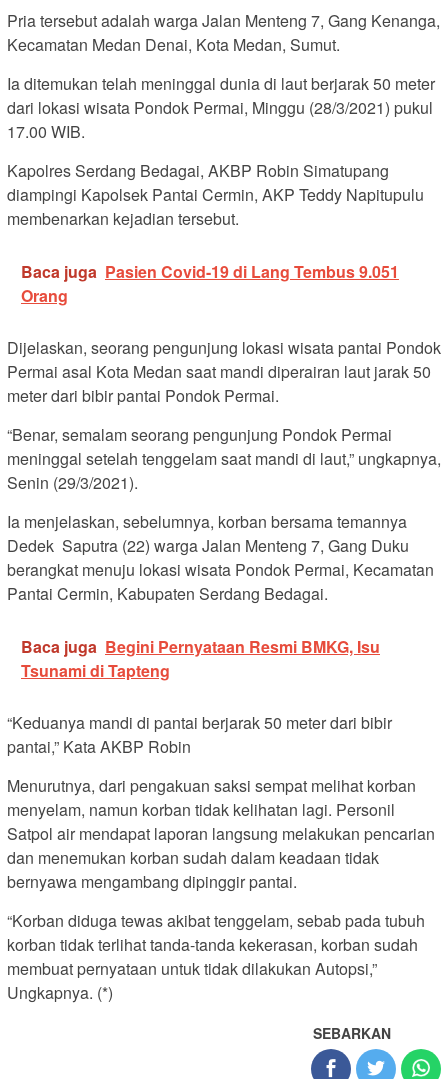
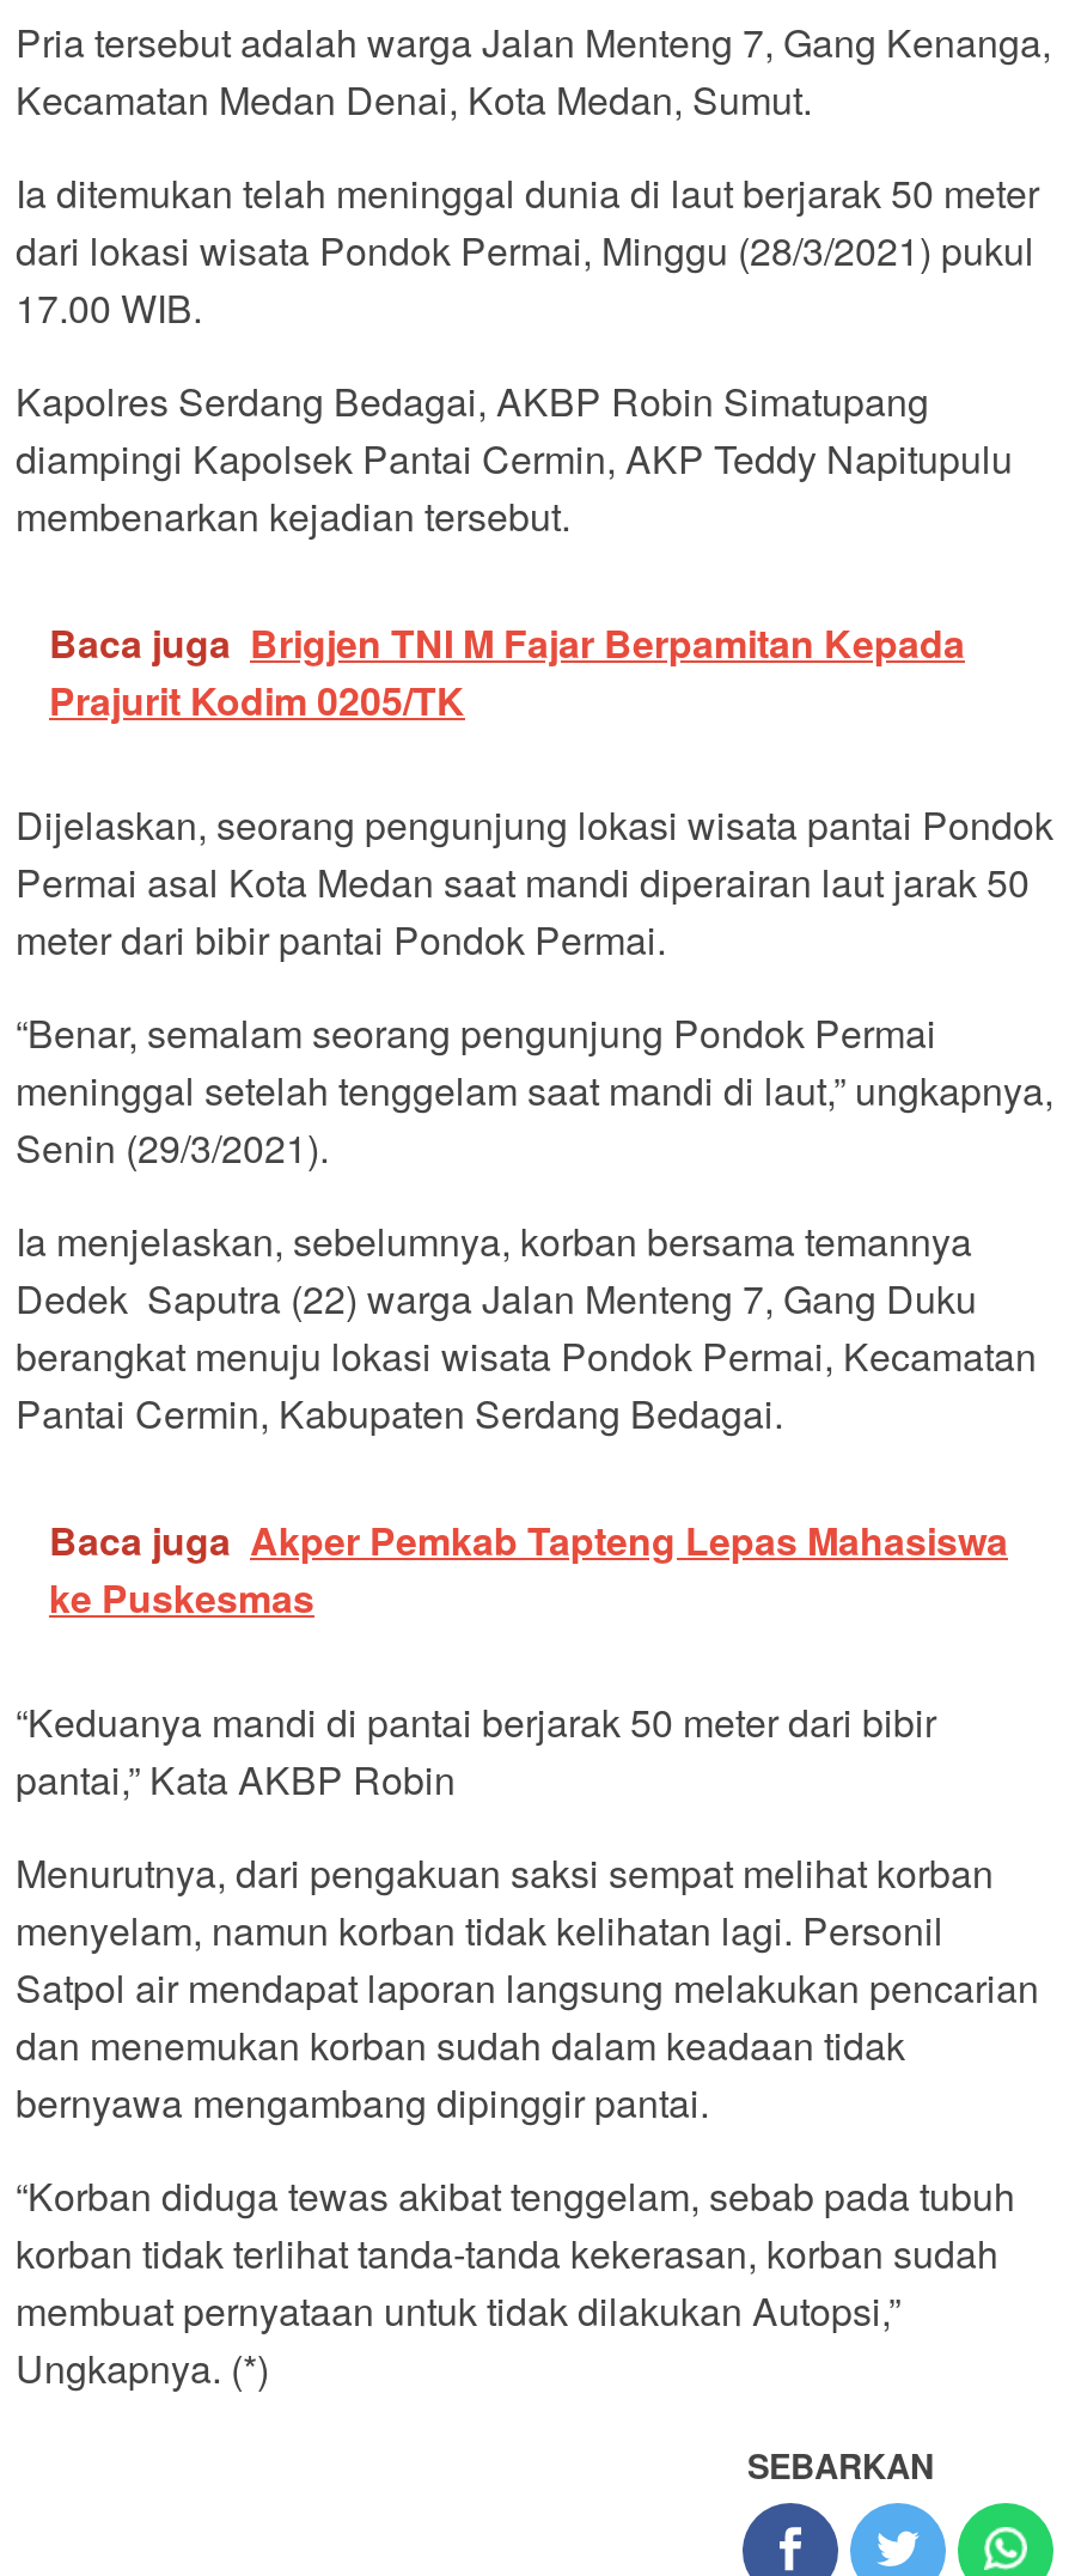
- Baca juga Pasien Covid-19 di Lang Tembus 9.051
- Orang
+ Baca juga Brigjen TNI M Fajar Berpamitan Kepada
+ Prajurit Kodim 0205/TK

- Baca juga Begini Pernyataan Resmi BMKG, Isu
- Tsunami di Tapteng
+ Baca juga Akper Pemkab Tapteng Lepas Mahasiswa
+ ke Puskesmas
